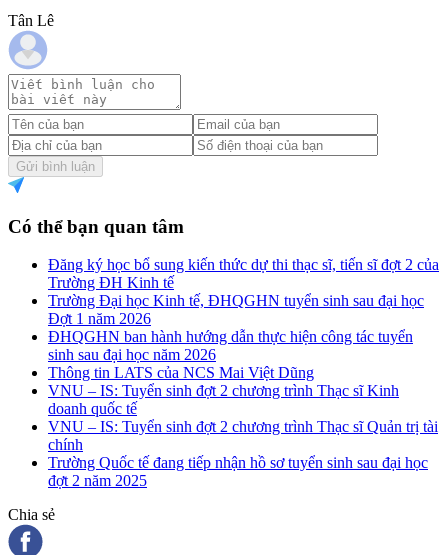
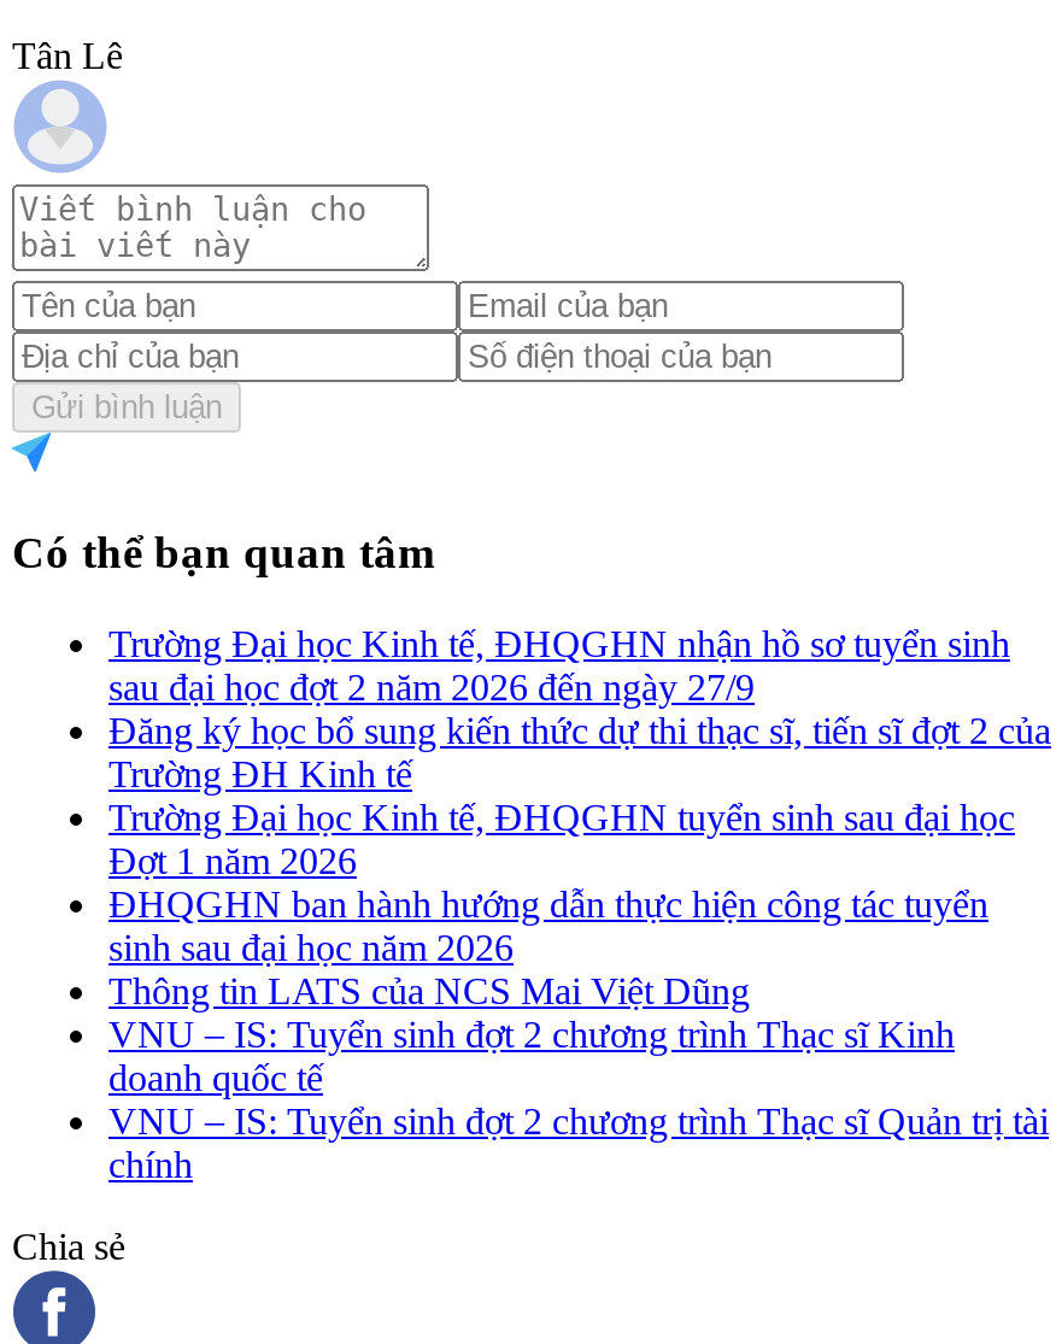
+ Trường Đại học Kinh tế, ĐHQGHN nhận hồ sơ tuyển sinh
+ sau đại học đợt 2 năm 2026 đến ngày 27/9

moved down: Đăng ký học bổ sung kiến thức dự thi thạc sĩ, tiến sĩ đợt 2 của | Trường ĐH Kinh tế | Trường Đại học Kinh tế, ĐHQGHN tuyển sinh sau đại học | ... | VNU – IS: Tuyển sinh đợt 2 chương trình Thạc sĩ Quản trị tài | chính

- Trường Quốc tế đang tiếp nhận hồ sơ tuyển sinh sau đại học
- đợt 2 năm 2025
